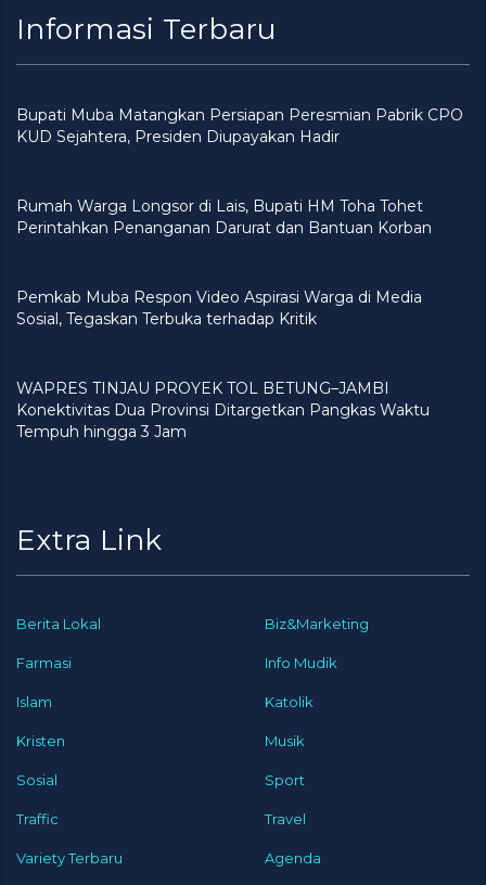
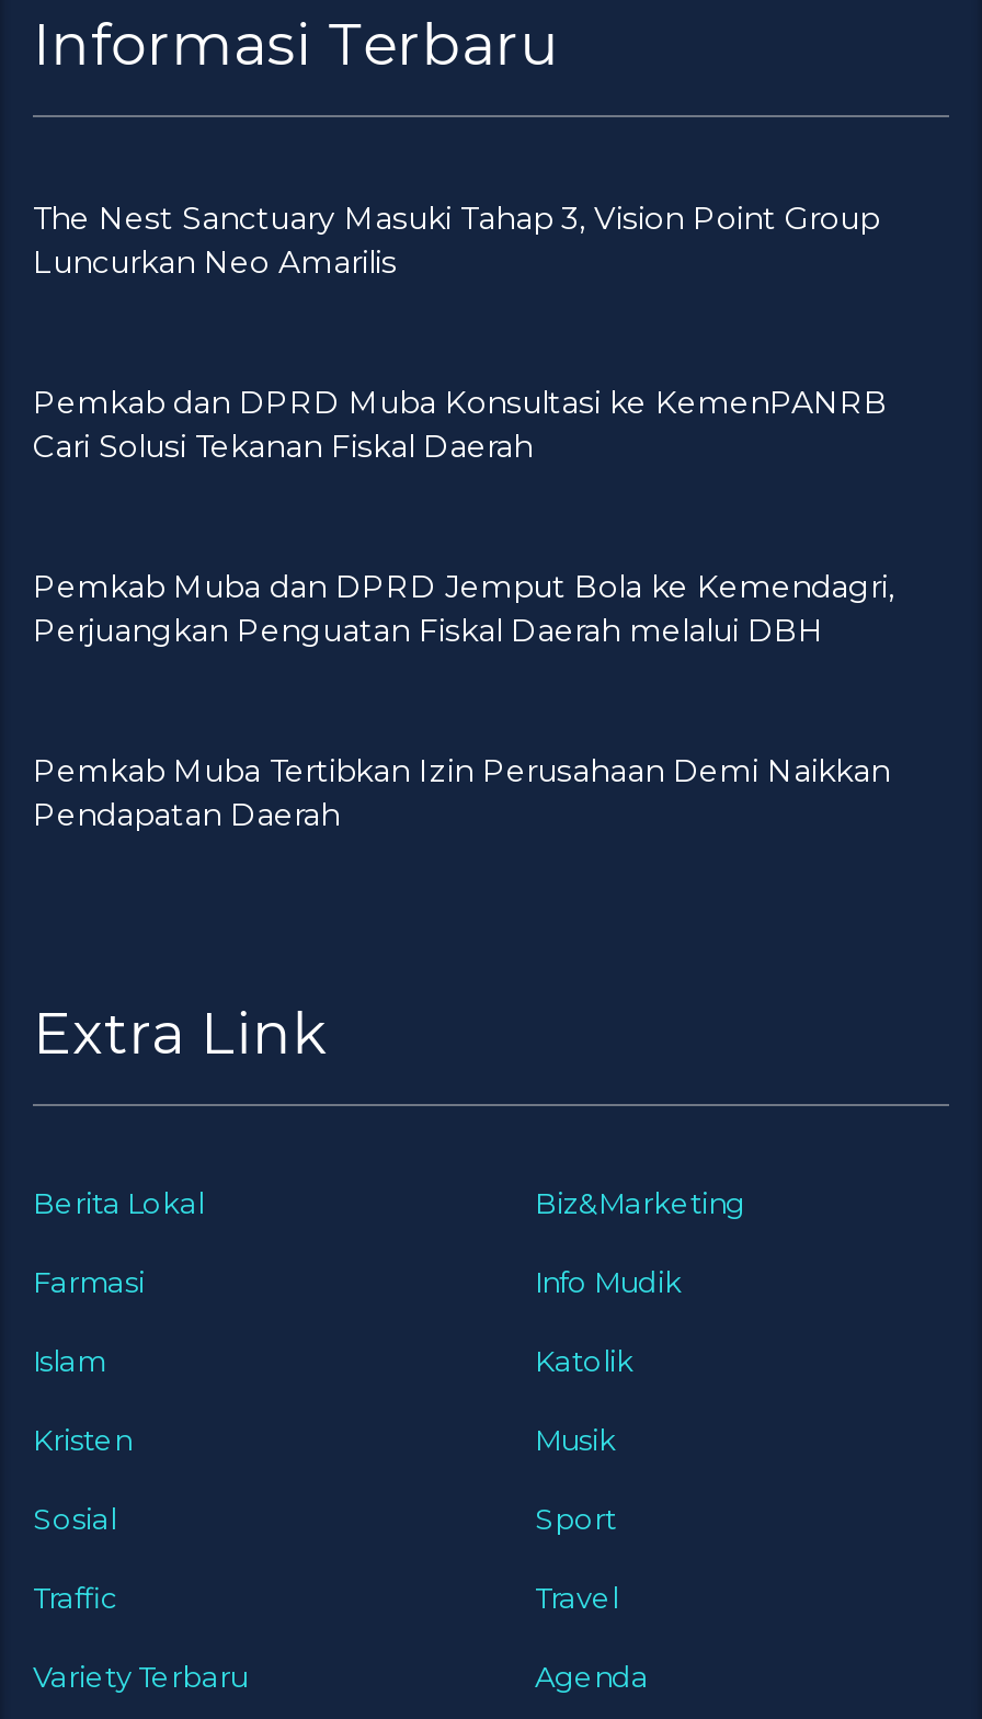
- Bupati Muba Matangkan Persiapan Peresmian Pabrik CPO
- KUD Sejahtera, Presiden Diupayakan Hadir
+ The Nest Sanctuary Masuki Tahap 3, Vision Point Group
+ Luncurkan Neo Amarilis

- Rumah Warga Longsor di Lais, Bupati HM Toha Tohet
- Perintahkan Penanganan Darurat dan Bantuan Korban
+ Pemkab dan DPRD Muba Konsultasi ke KemenPANRB
+ Cari Solusi Tekanan Fiskal Daerah

- Pemkab Muba Respon Video Aspirasi Warga di Media
- Sosial, Tegaskan Terbuka terhadap Kritik
+ Pemkab Muba dan DPRD Jemput Bola ke Kemendagri,
+ Perjuangkan Penguatan Fiskal Daerah melalui DBH

- WAPRES TINJAU PROYEK TOL BETUNG–JAMBI
- Konektivitas Dua Provinsi Ditargetkan Pangkas Waktu
- Tempuh hingga 3 Jam
+ Pemkab Muba Tertibkan Izin Perusahaan Demi Naikkan
+ Pendapatan Daerah
